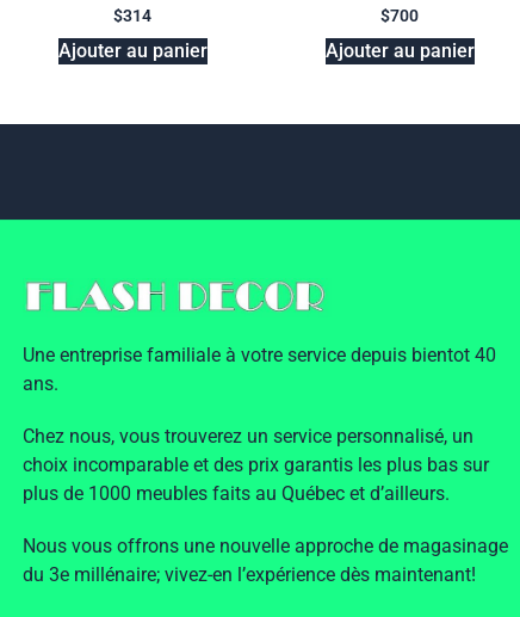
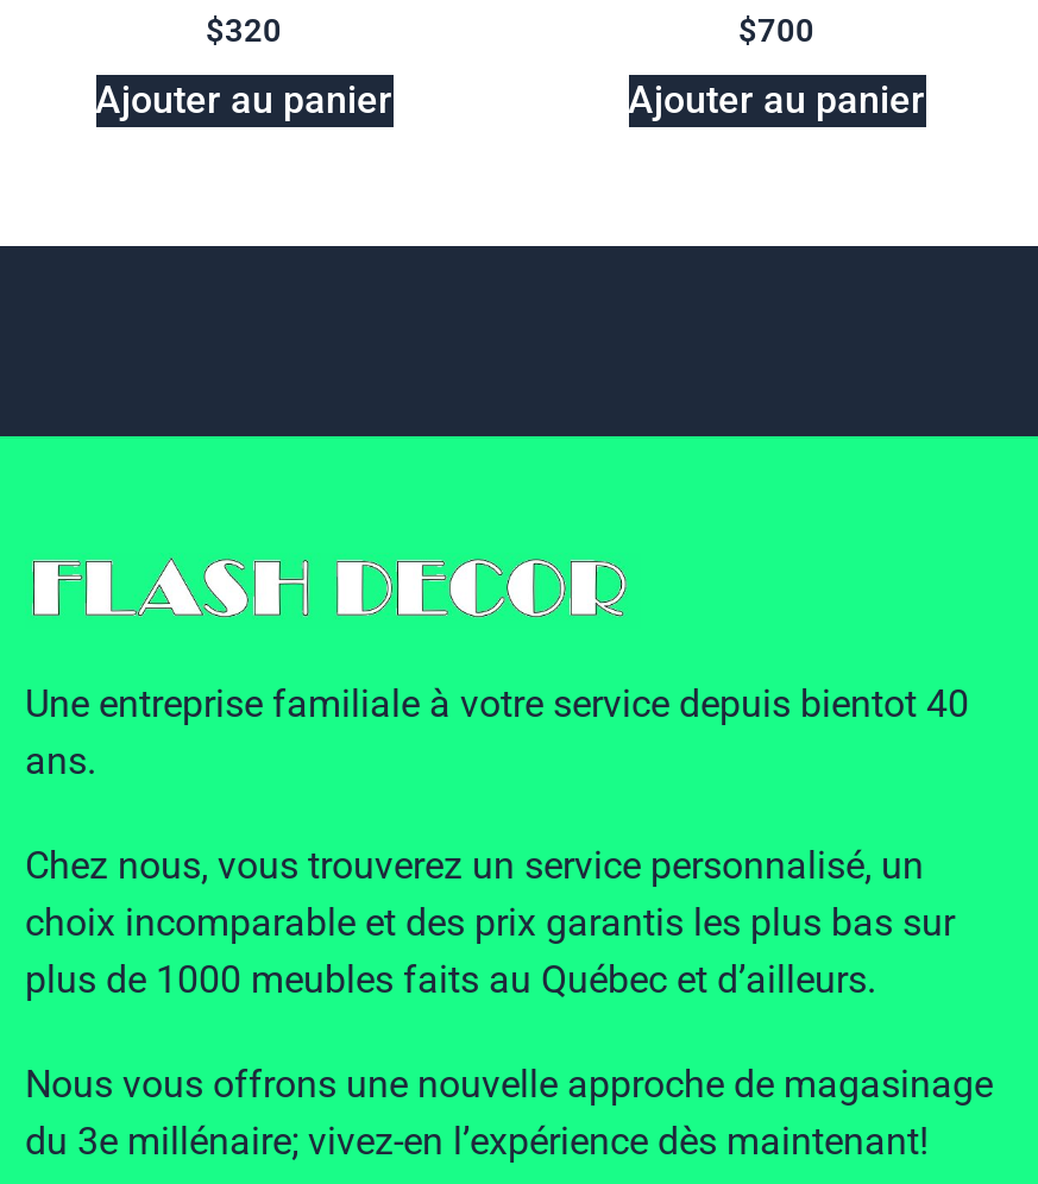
- $314
+ $320
